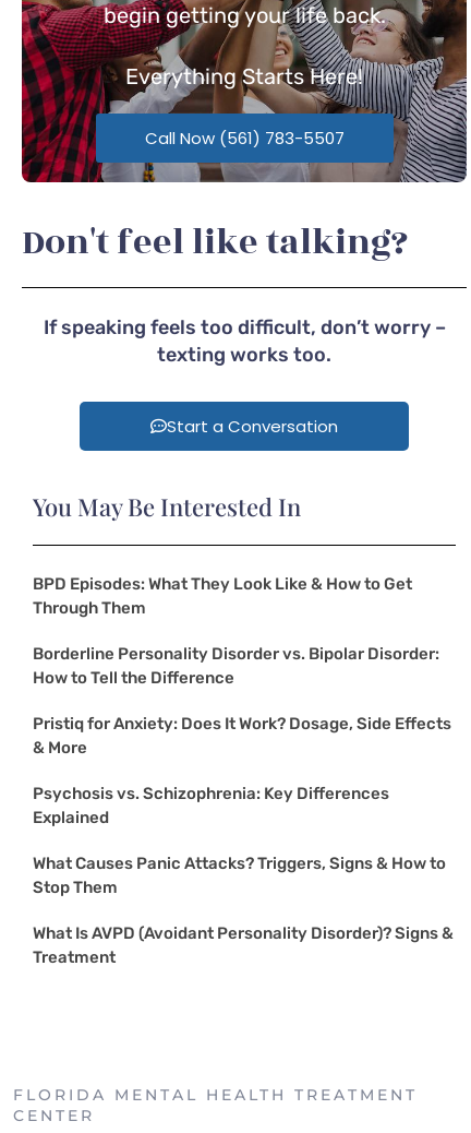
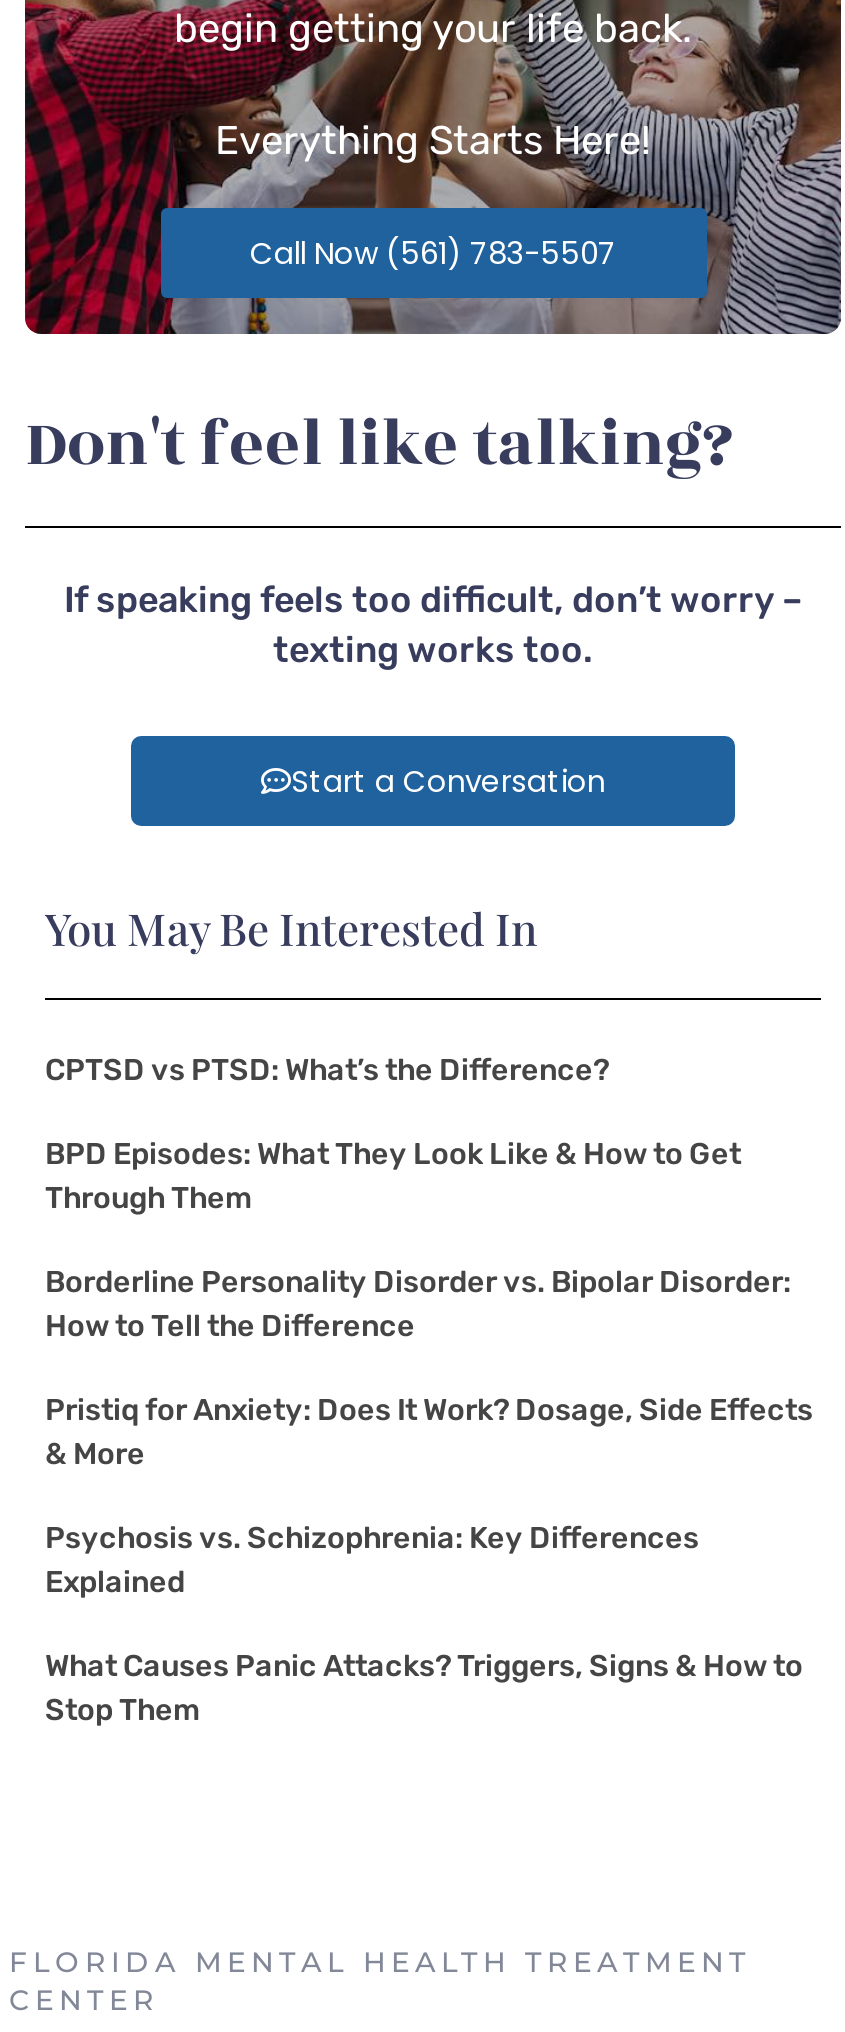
+ CPTSD vs PTSD: What’s the Difference?

moved down: BPD Episodes: What They Look Like & How to Get | Through Them | Borderline Personality Disorder vs. Bipolar Disorder: | ... | What Causes Panic Attacks? Triggers, Signs & How to | Stop Them

- What Is AVPD (Avoidant Personality Disorder)? Signs &
- Treatment
